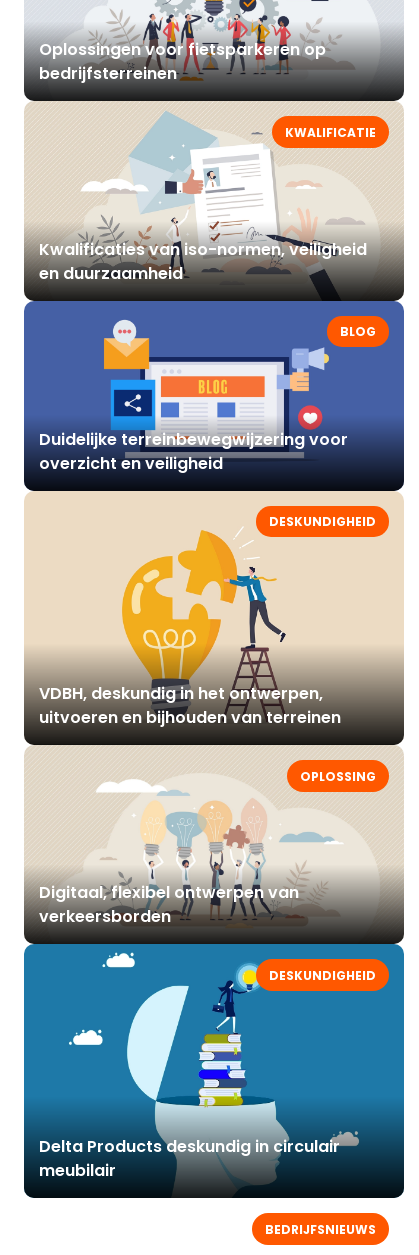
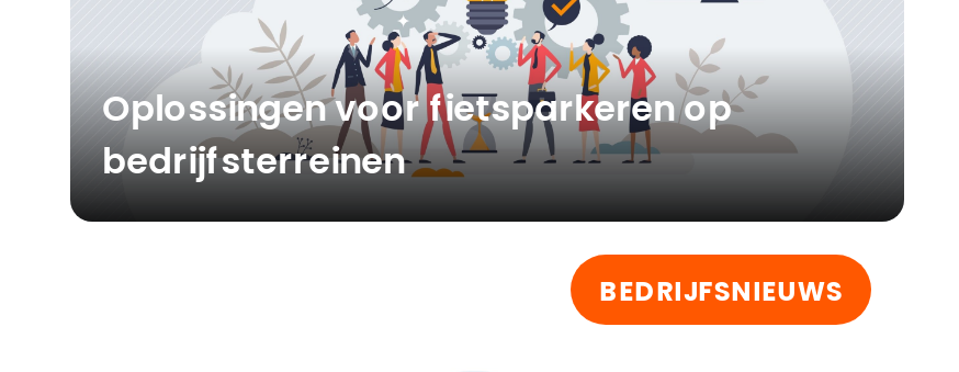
- [image]
- KWALIFICATIE

- Kwalificaties van iso-normen, veiligheid
- en duurzaamheid
- BLOG

- Duidelijke terreinbewegwijzering voor
- overzicht en veiligheid
- DESKUNDIGHEID

- VDBH, deskundig in het ontwerpen,
- uitvoeren en bijhouden van terreinen
- OPLOSSING

- Digitaal, flexibel ontwerpen van
- verkeersborden
- DESKUNDIGHEID

- Delta Products deskundig in circulair
- meubilair
